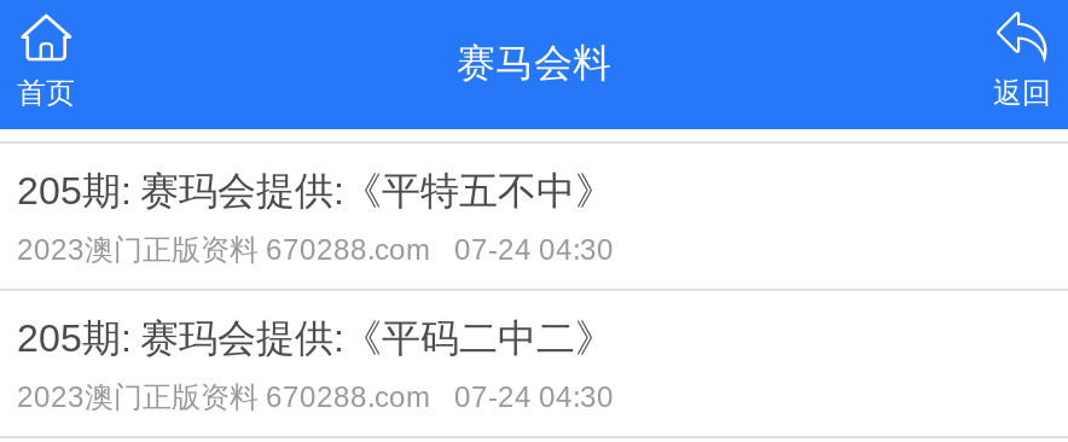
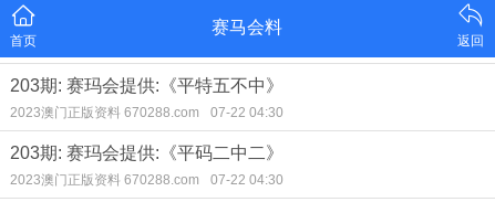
- 205期: 赛玛会提供:《平特五不中》
+ 203期: 赛玛会提供:《平特五不中》

- 2023澳门正版资料 670288.com 07-24 04:30
+ 2023澳门正版资料 670288.com 07-22 04:30

- 205期: 赛玛会提供:《平码二中二》
+ 203期: 赛玛会提供:《平码二中二》

- 2023澳门正版资料 670288.com 07-24 04:30
+ 2023澳门正版资料 670288.com 07-22 04:30
